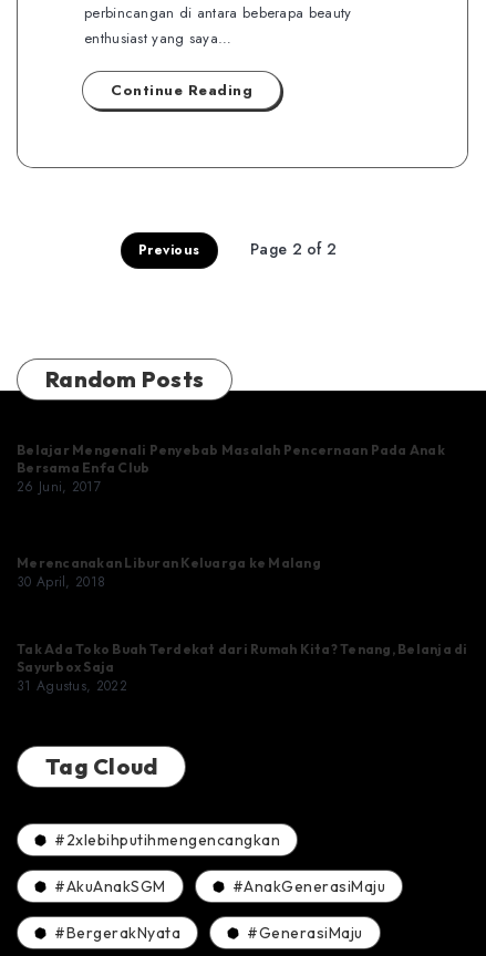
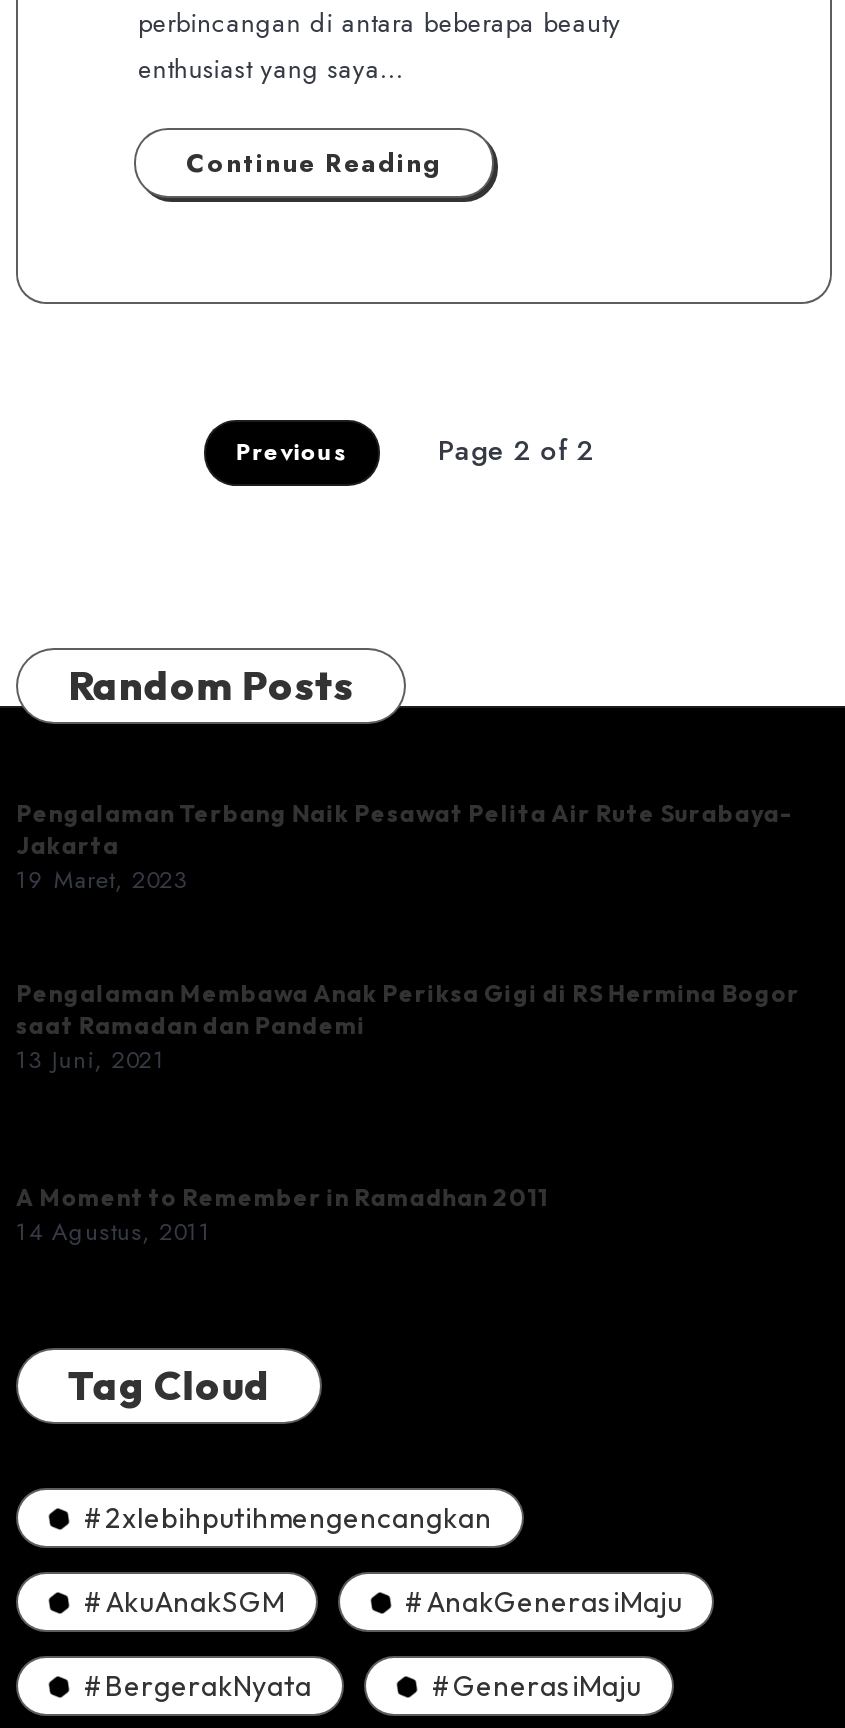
- Belajar Mengenali Penyebab Masalah Pencernaan Pada Anak
- Bersama Enfa Club
- 26 Juni, 2017
+ Pengalaman Terbang Naik Pesawat Pelita Air Rute Surabaya-
+ Jakarta
+ 19 Maret, 2023

- Merencanakan Liburan Keluarga ke Malang
- 30 April, 2018
+ Pengalaman Membawa Anak Periksa Gigi di RS Hermina Bogor
+ saat Ramadan dan Pandemi
+ 13 Juni, 2021

- Tak Ada Toko Buah Terdekat dari Rumah Kita? Tenang, Belanja di
- Sayurbox Saja
- 31 Agustus, 2022
+ A Moment to Remember in Ramadhan 2011
+ 14 Agustus, 2011
